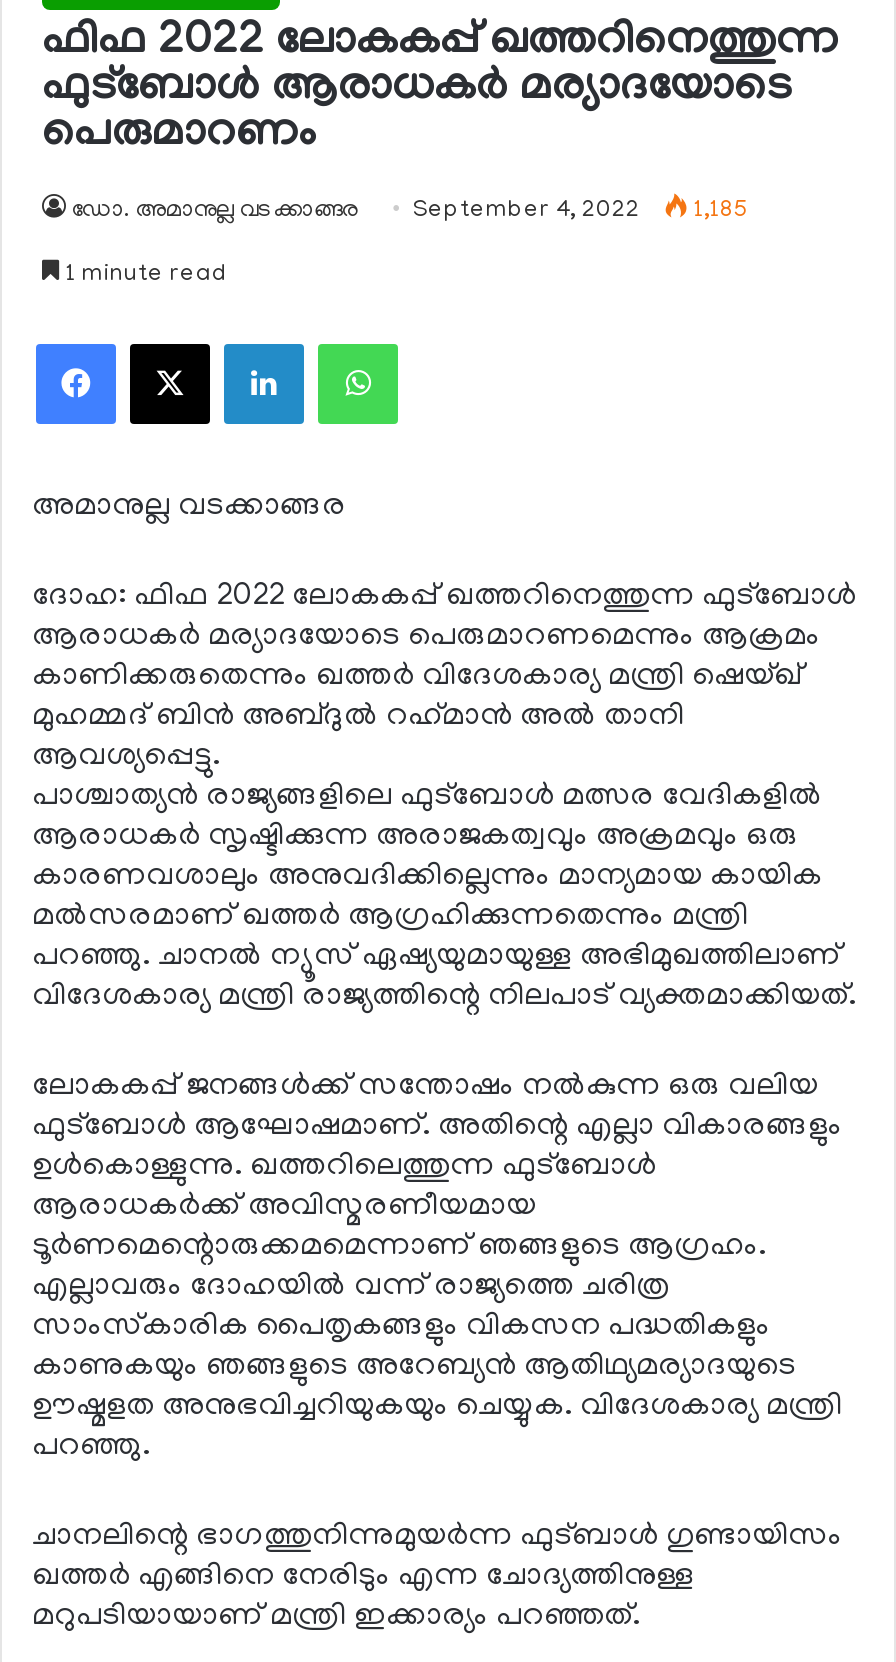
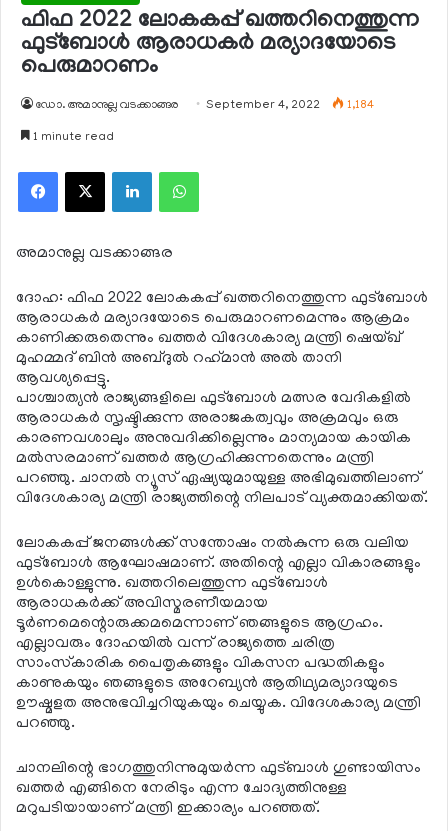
- September 4, 2022 1,185
+ September 4, 2022 1,184
